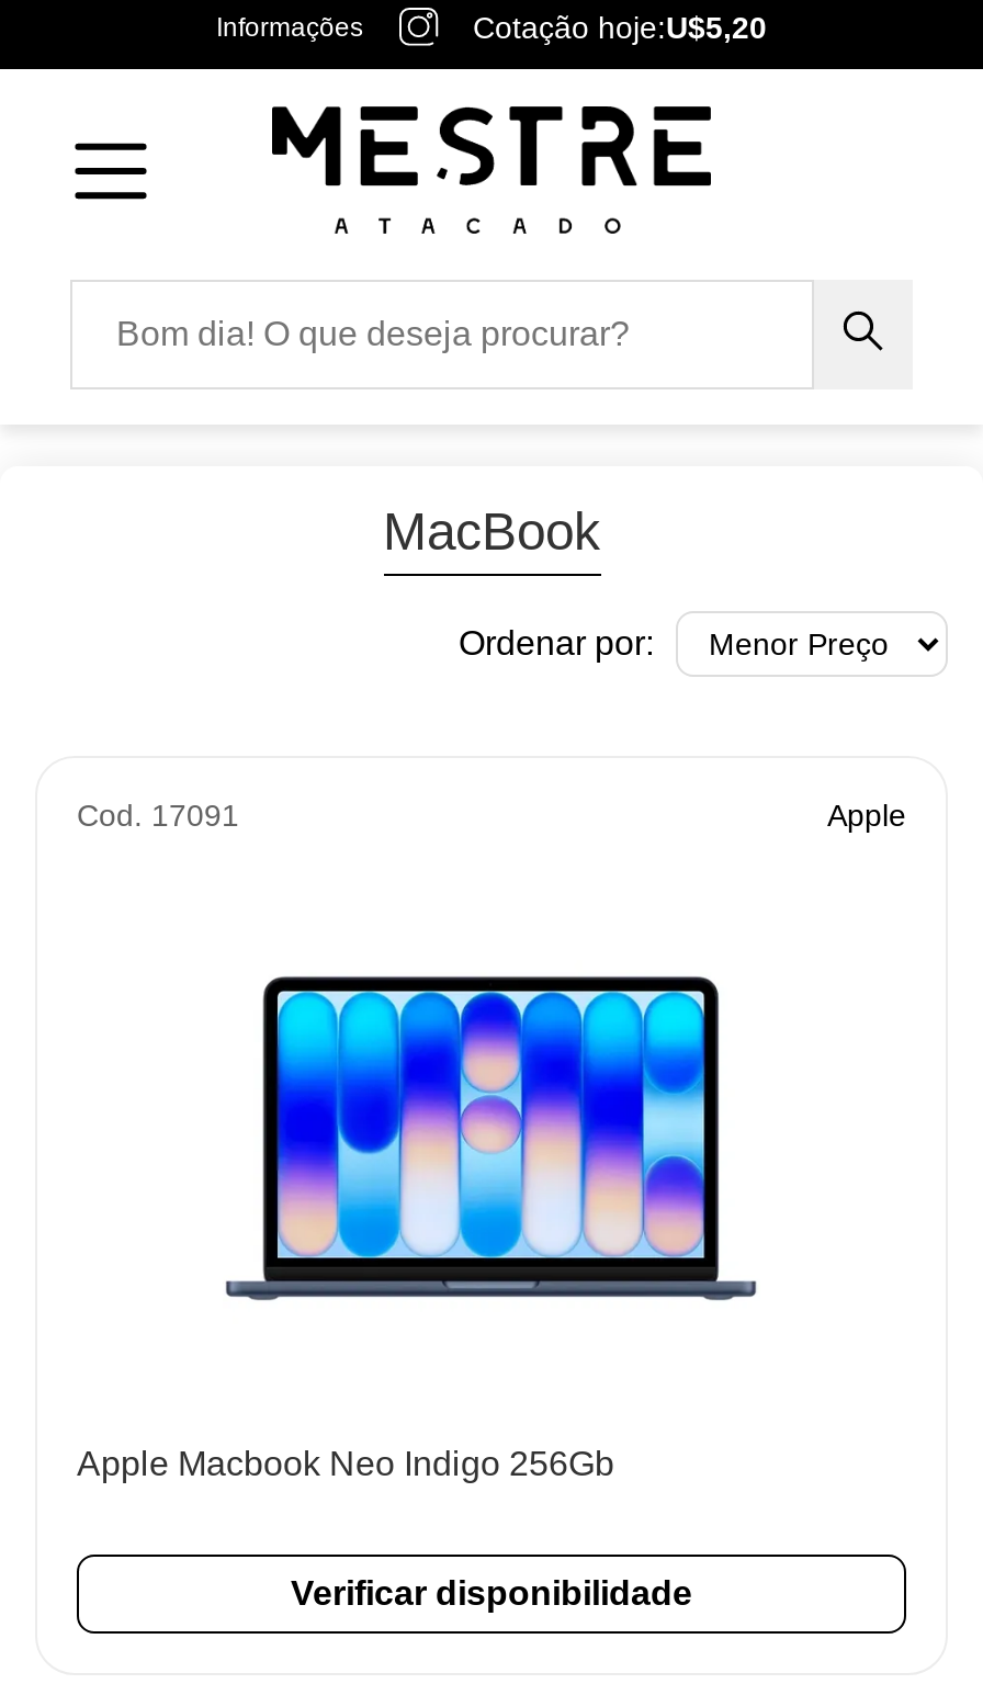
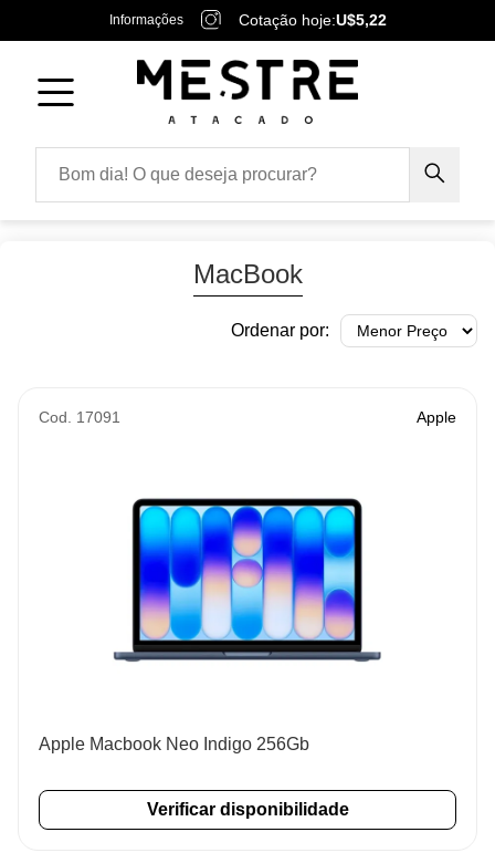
- Cotação hoje:U$5,20
+ Cotação hoje:U$5,22
